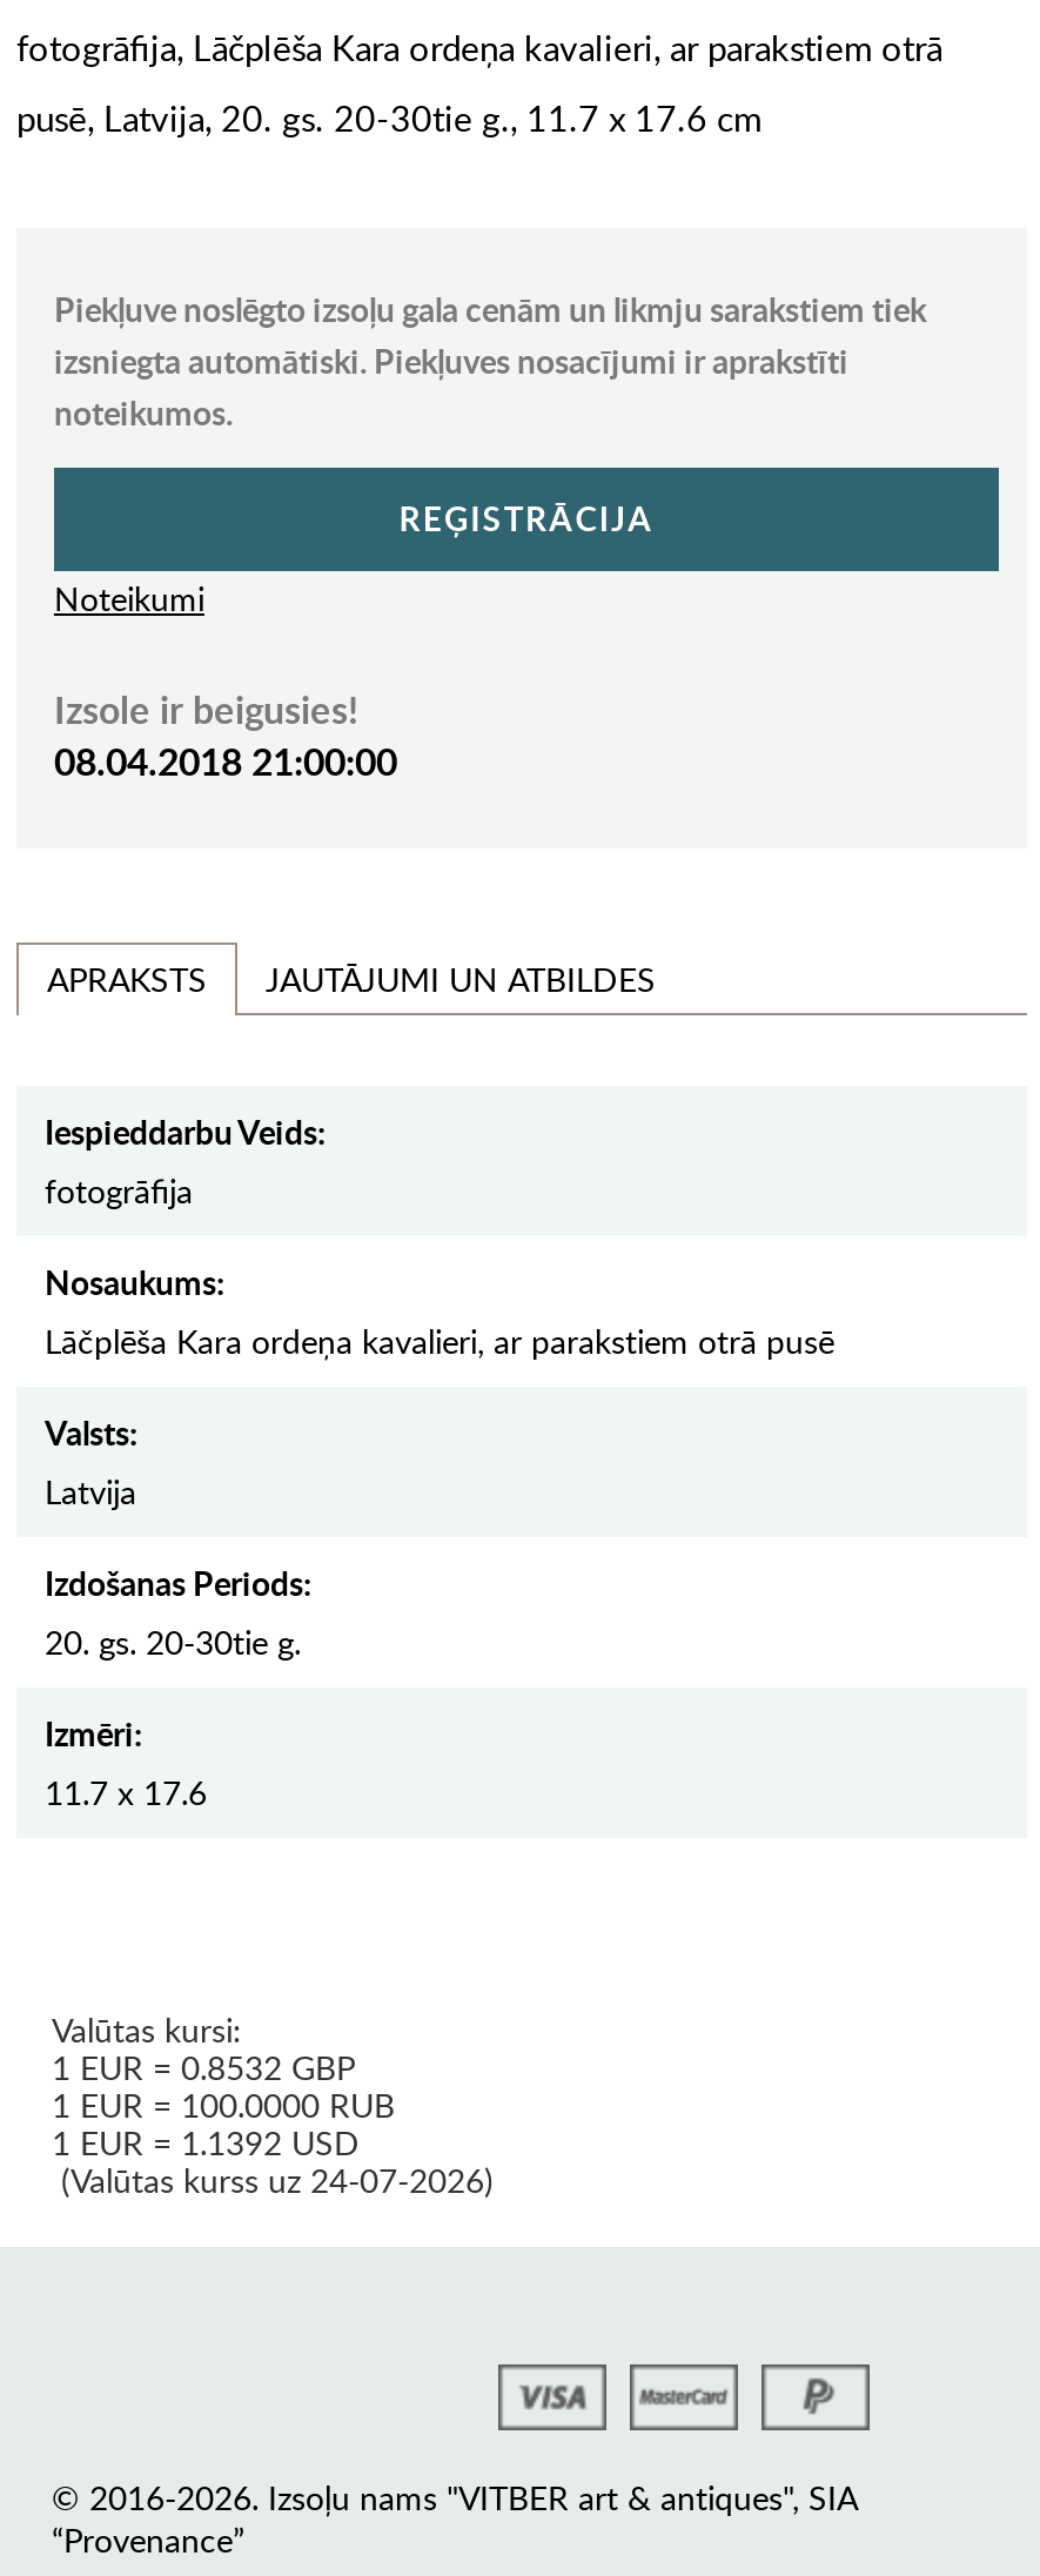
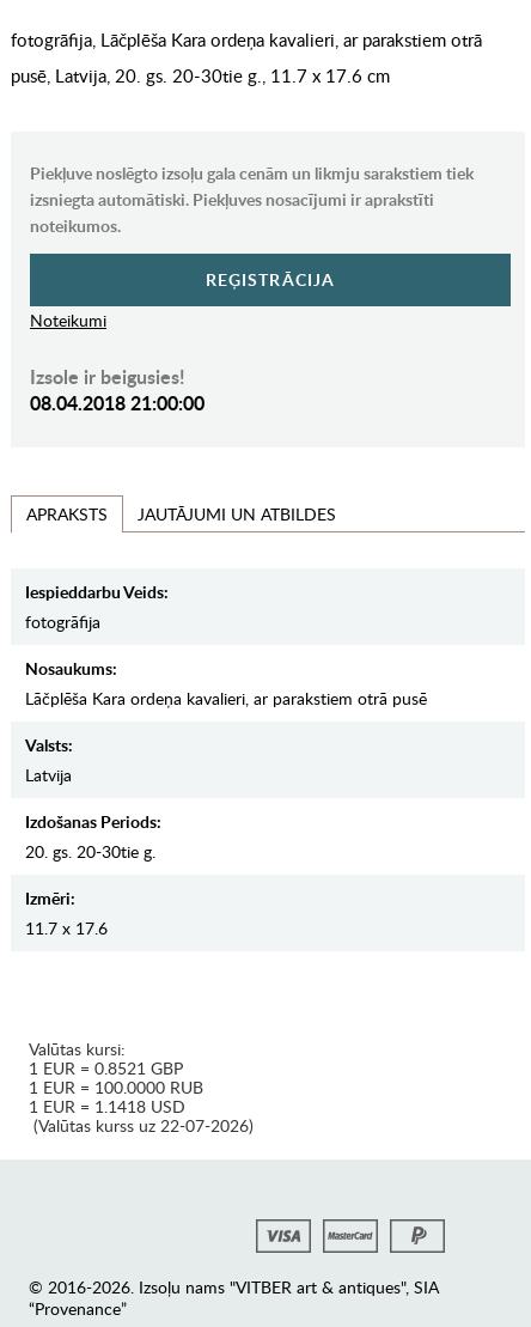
- 1 EUR = 0.8532 GBP
+ 1 EUR = 0.8521 GBP

- 1 EUR = 1.1392 USD
+ 1 EUR = 1.1418 USD

- (Valūtas kurss uz 24-07-2026)
+ (Valūtas kurss uz 22-07-2026)
